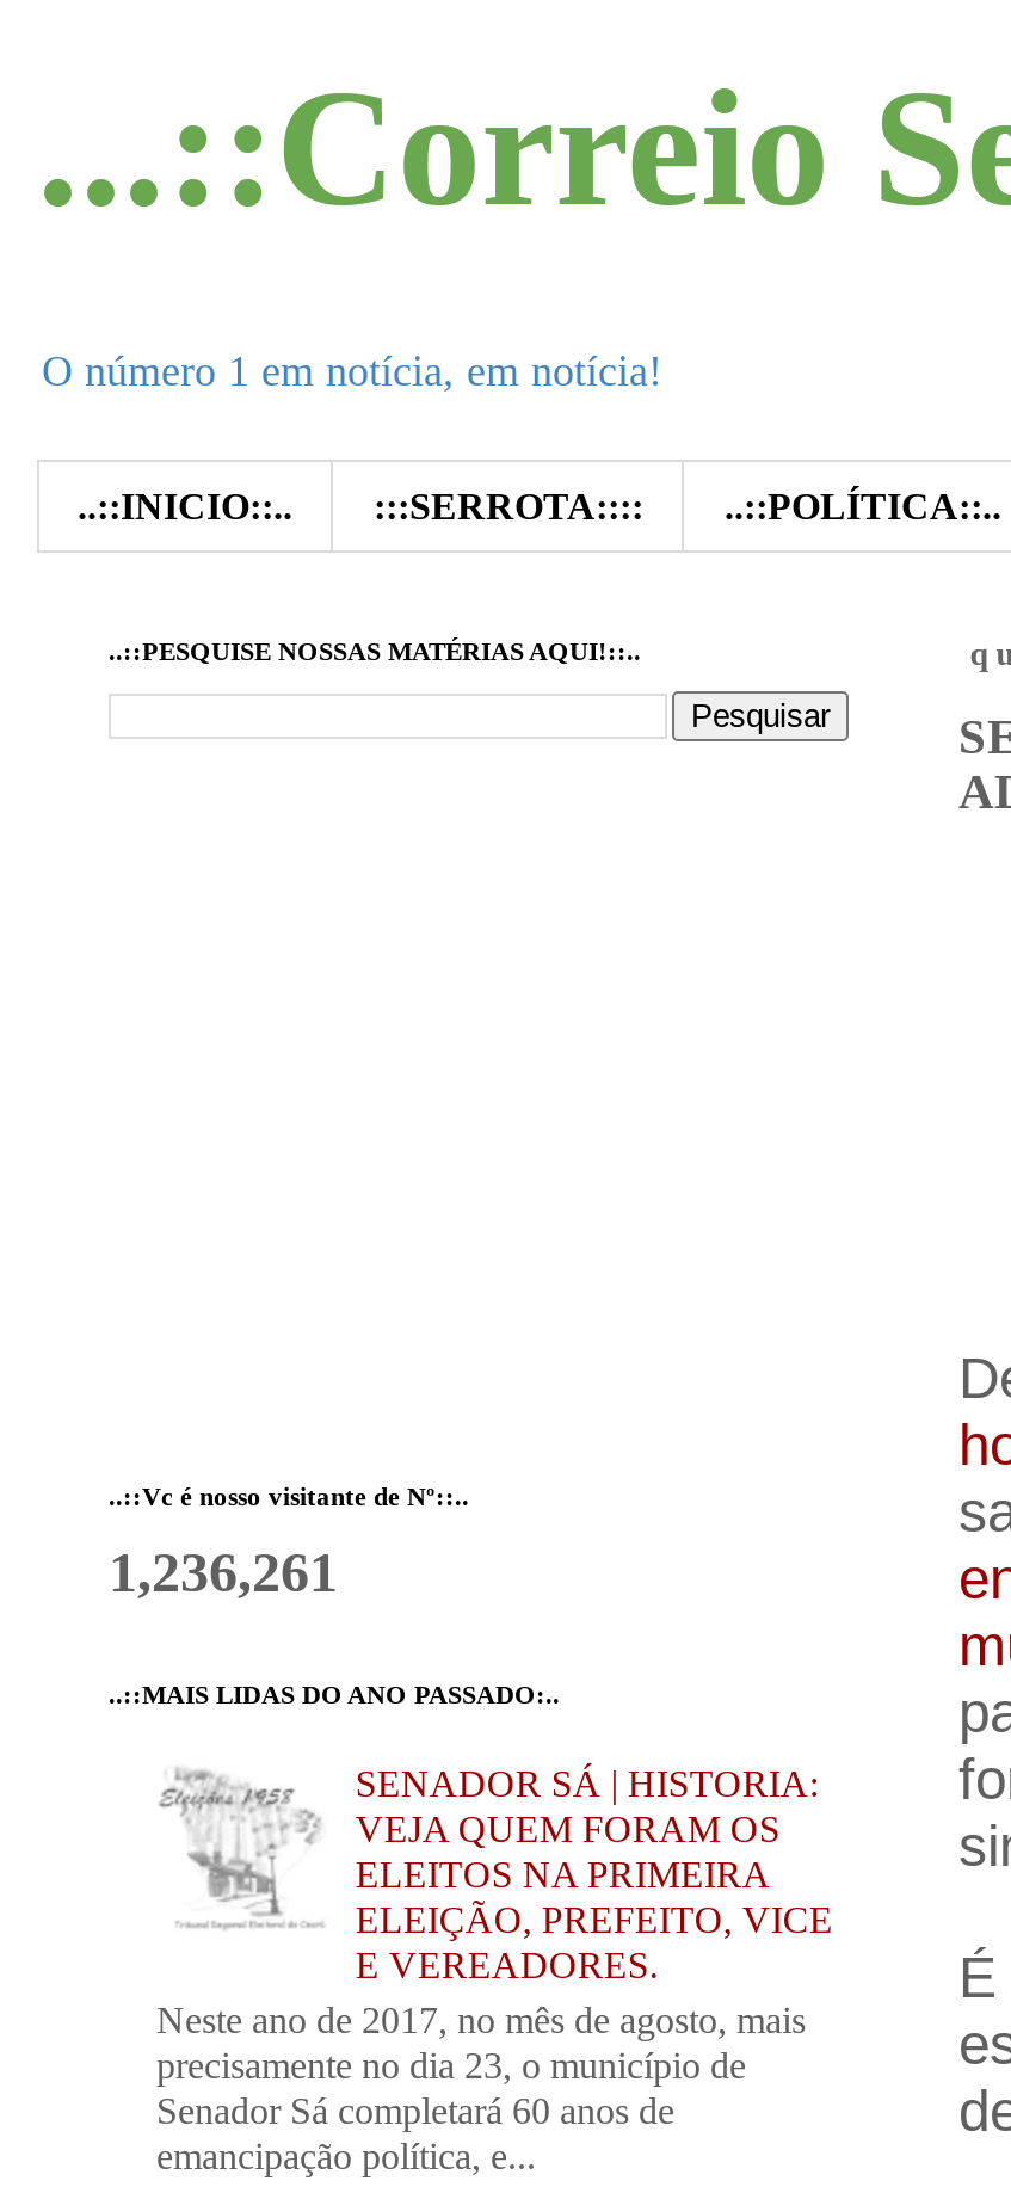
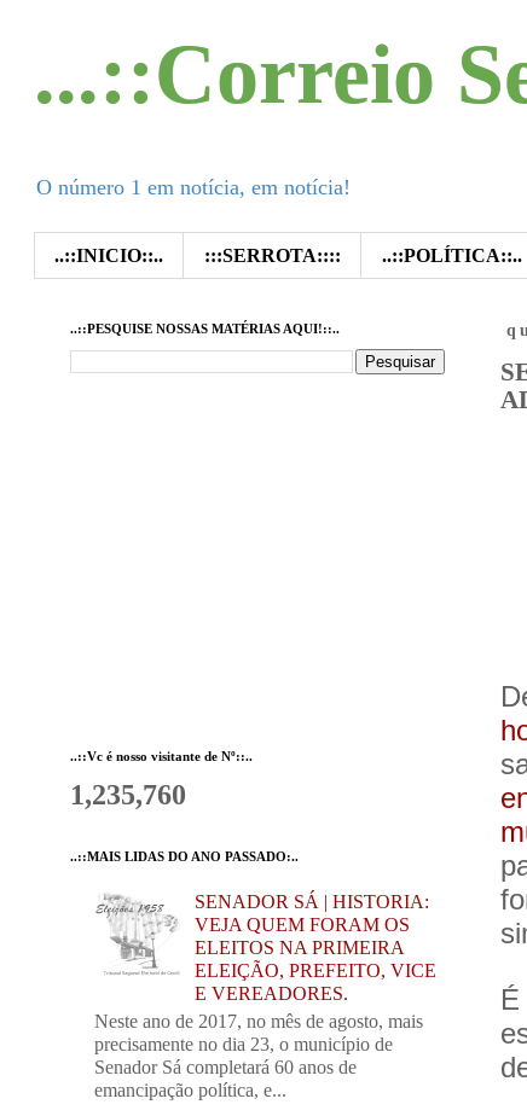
- 1,236,261
+ 1,235,760
